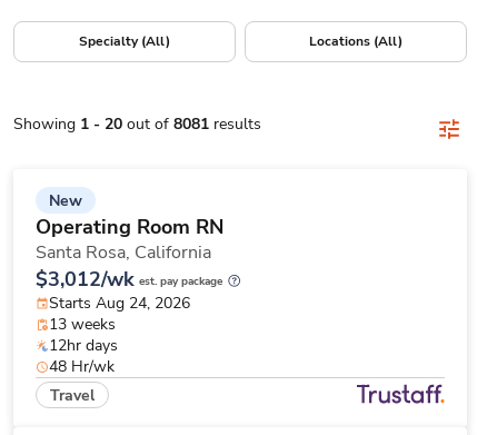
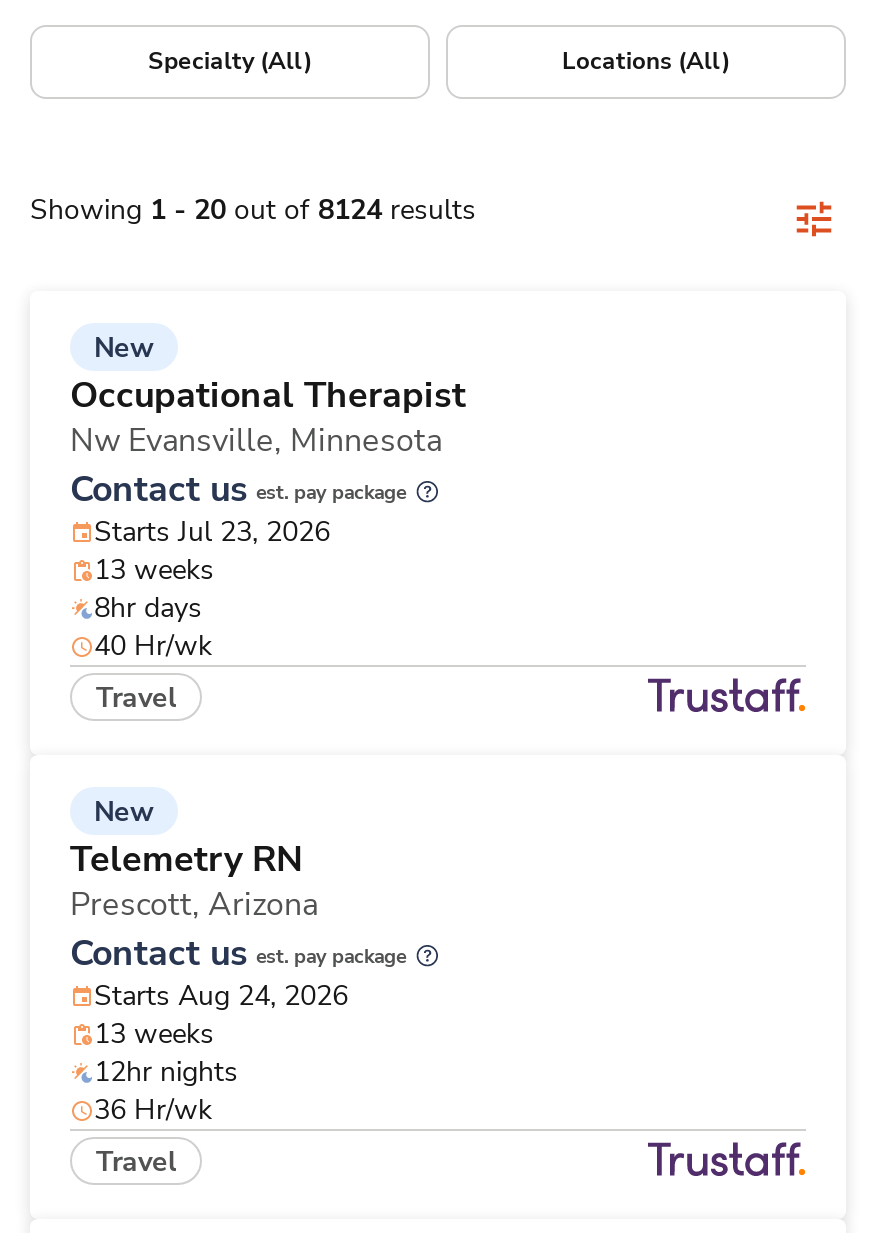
- Showing 1 - 20 out of 8081 results
+ Showing 1 - 20 out of 8124 results

- Operating Room RN
- Santa Rosa, California
- $3,012/wk est. pay package
+ Occupational Therapist
+ Nw Evansville, Minnesota
+ Contact us est. pay package
+ Starts Jul 23, 2026
+ 13 weeks
+ 8hr days
+ 40 Hr/wk
+ Travel
+ New
+ Telemetry RN
+ Prescott, Arizona
+ Contact us est. pay package

- 12hr days
+ 12hr nights

- 48 Hr/wk
+ 36 Hr/wk
